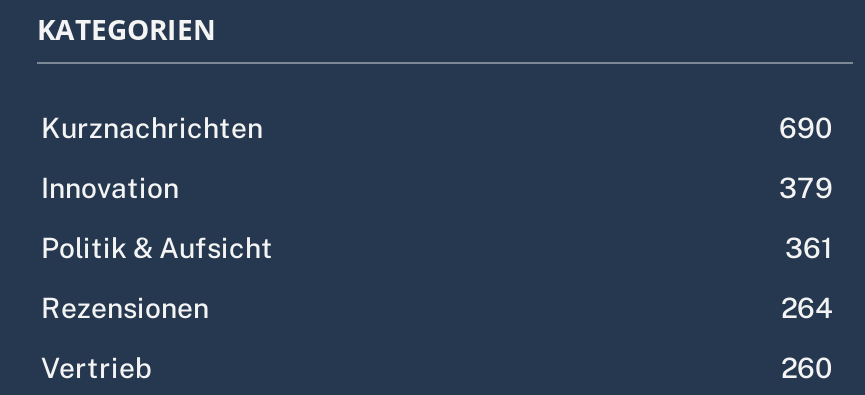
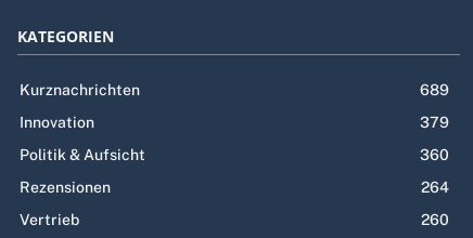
- 690
+ 689

- 361
+ 360
